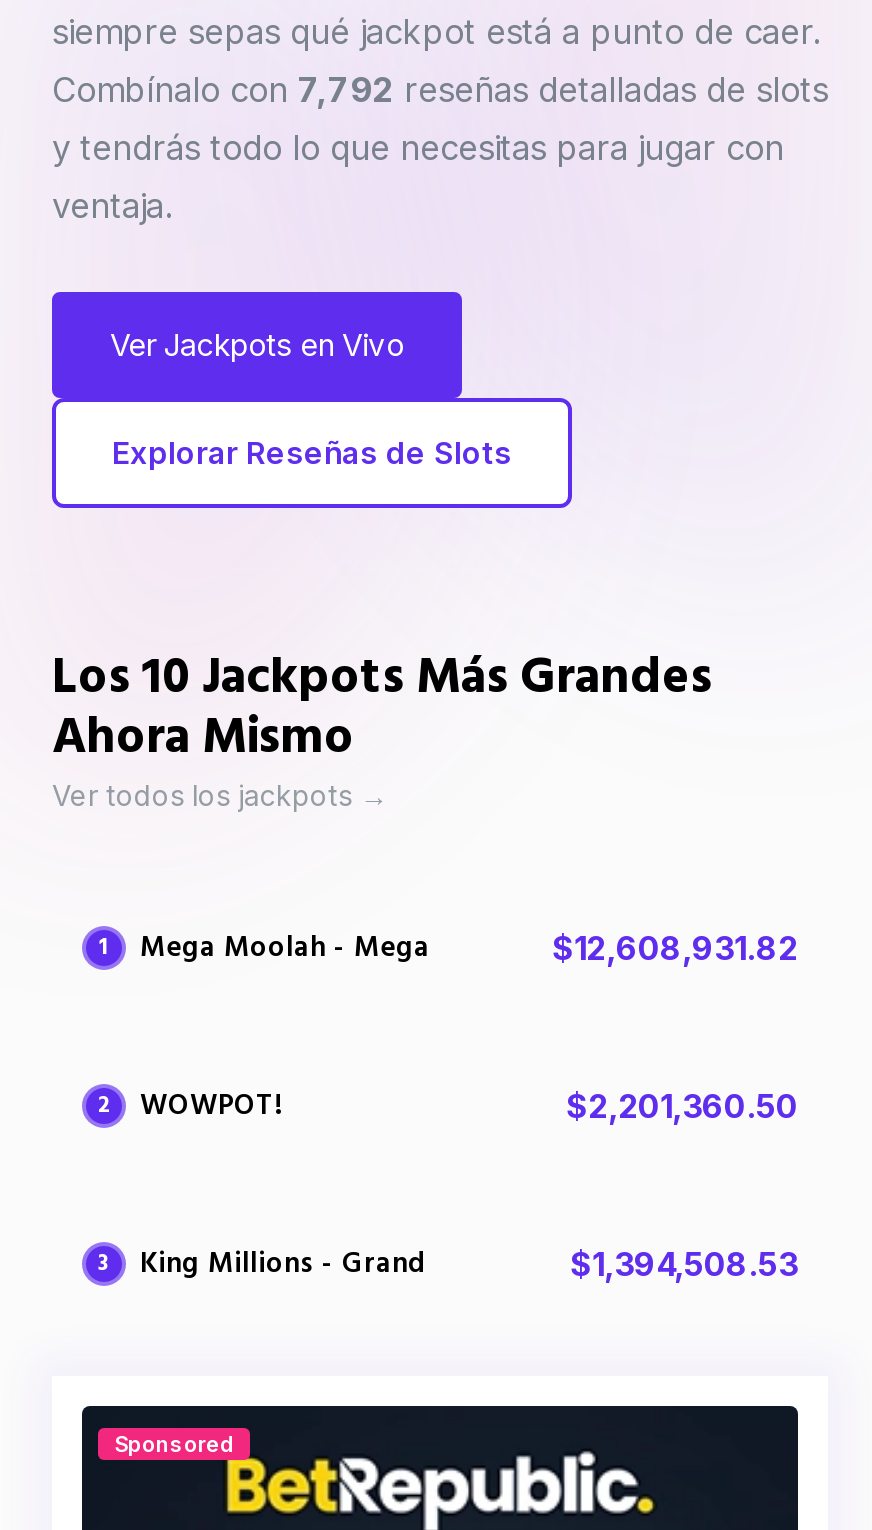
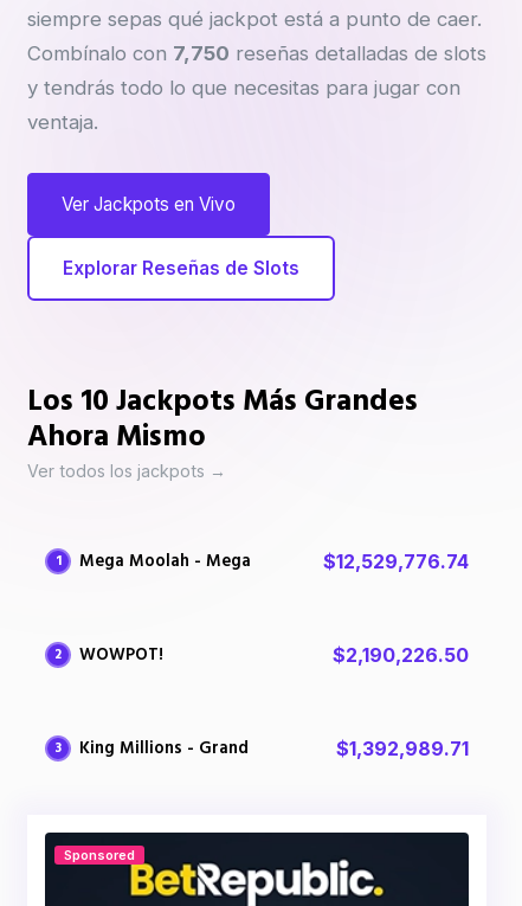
- Combínalo con 7,792 reseñas detalladas de slots
+ Combínalo con 7,750 reseñas detalladas de slots

- $12,608,931.82
+ $12,529,776.74

- $2,201,360.50
+ $2,190,226.50

- $1,394,508.53
+ $1,392,989.71
